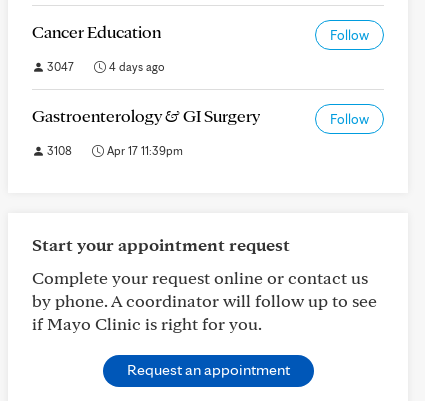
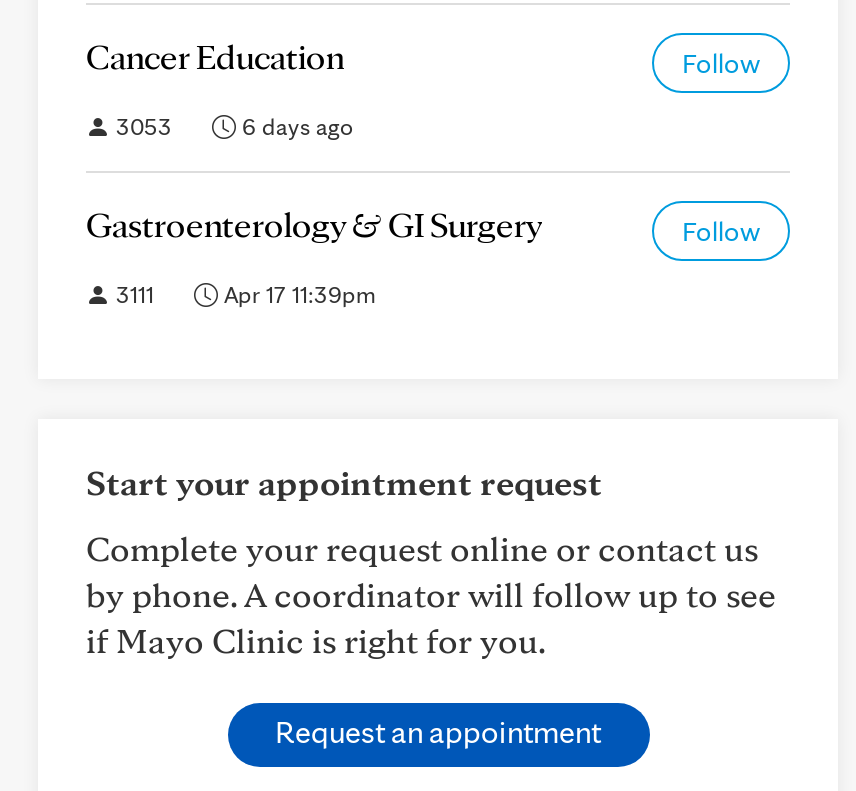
- 3047
+ 3053

- 4 days ago
+ 6 days ago

- 3108
+ 3111
